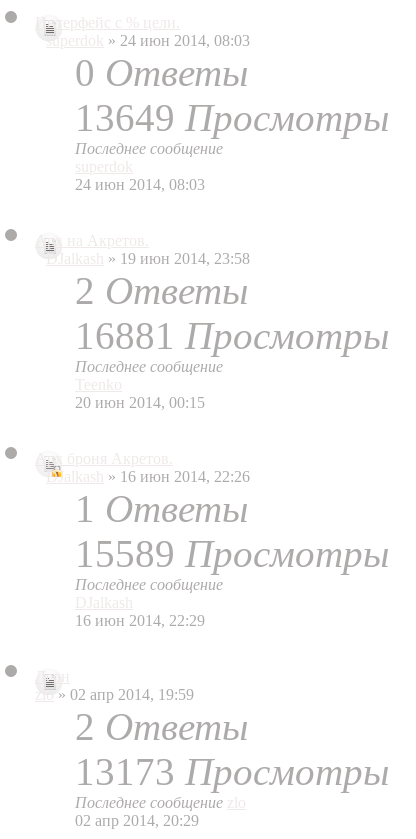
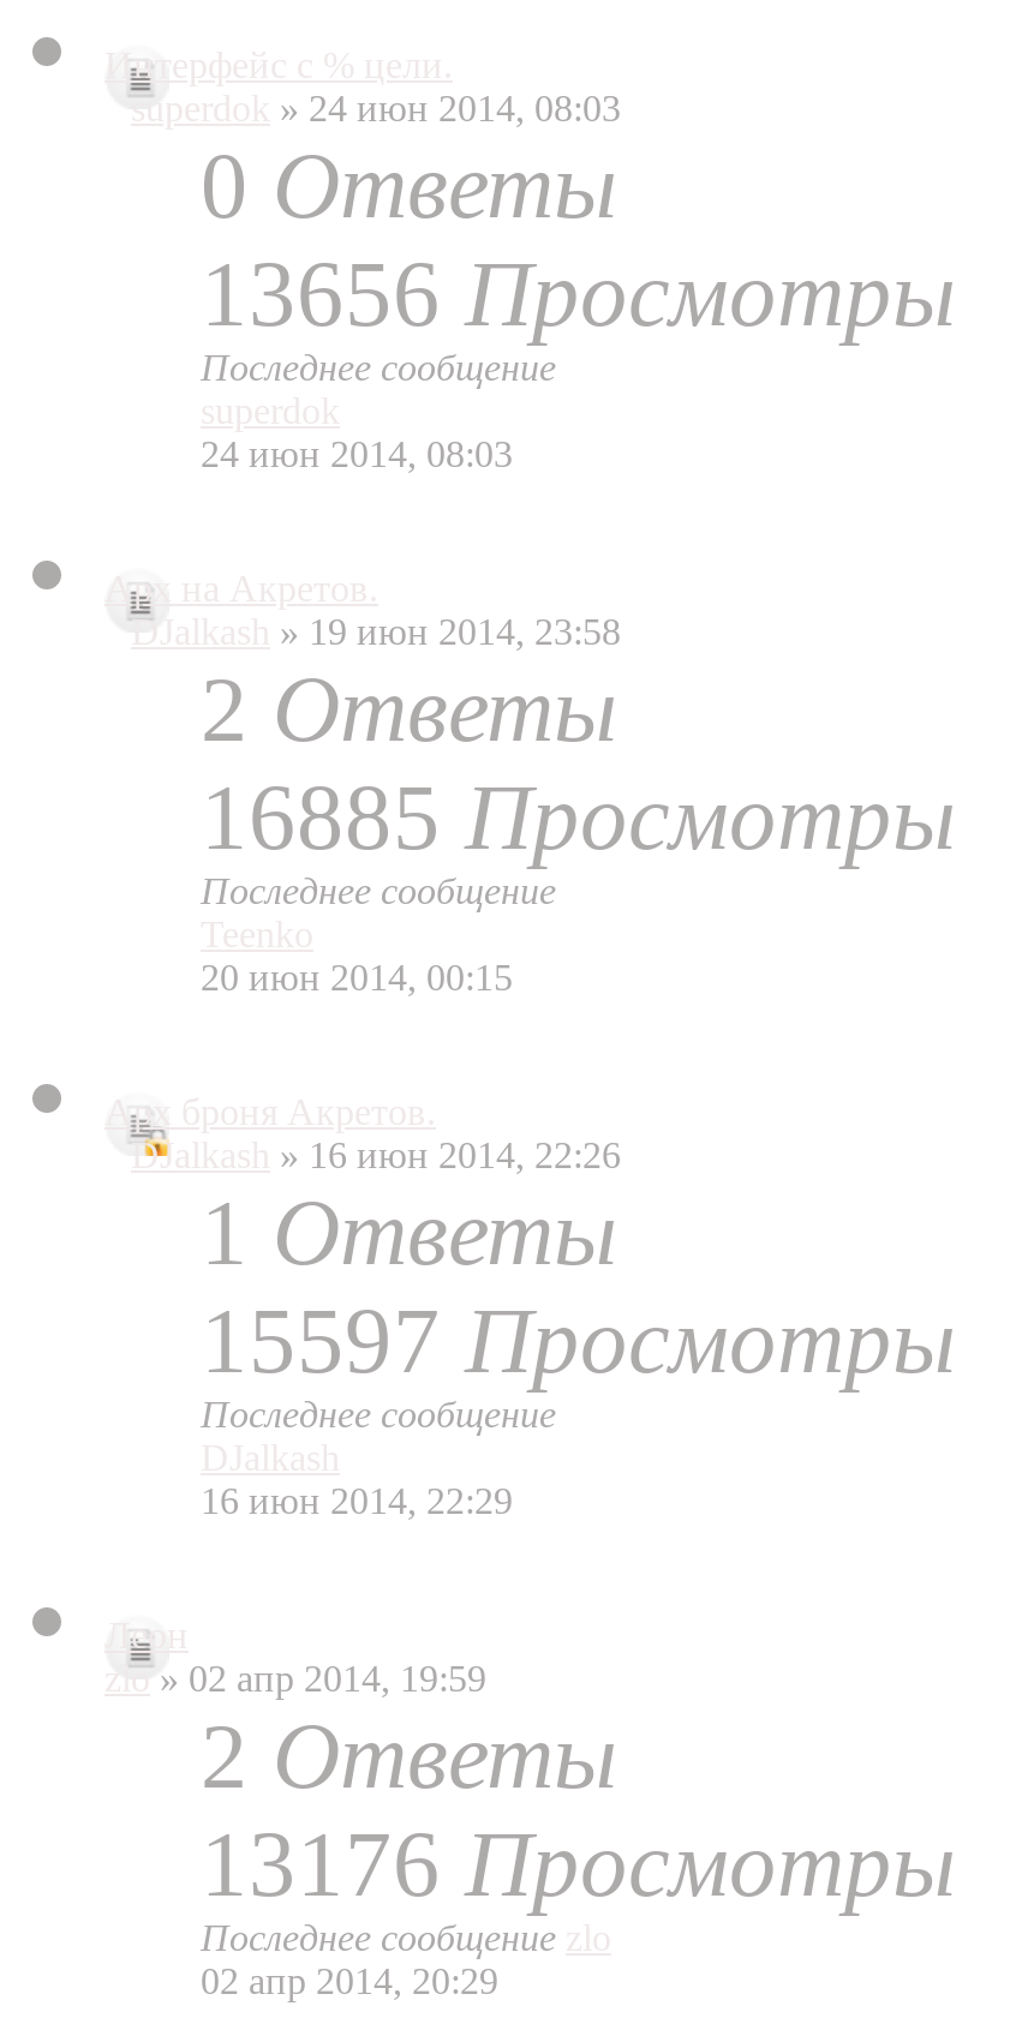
- 13649 Просмотры
+ 13656 Просмотры

- 16881 Просмотры
+ 16885 Просмотры

- 15589 Просмотры
+ 15597 Просмотры

- 13173 Просмотры
+ 13176 Просмотры
